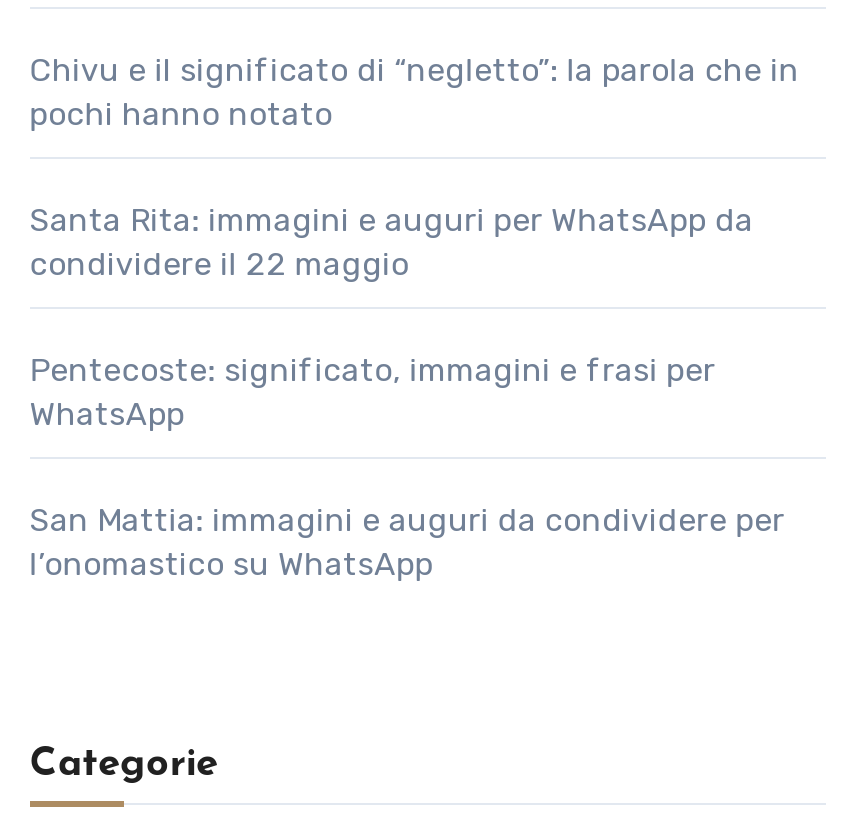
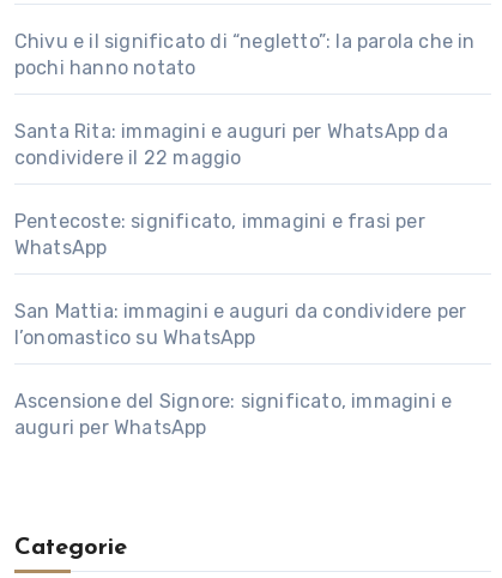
+ Ascensione del Signore: significato, immagini e
+ auguri per WhatsApp
